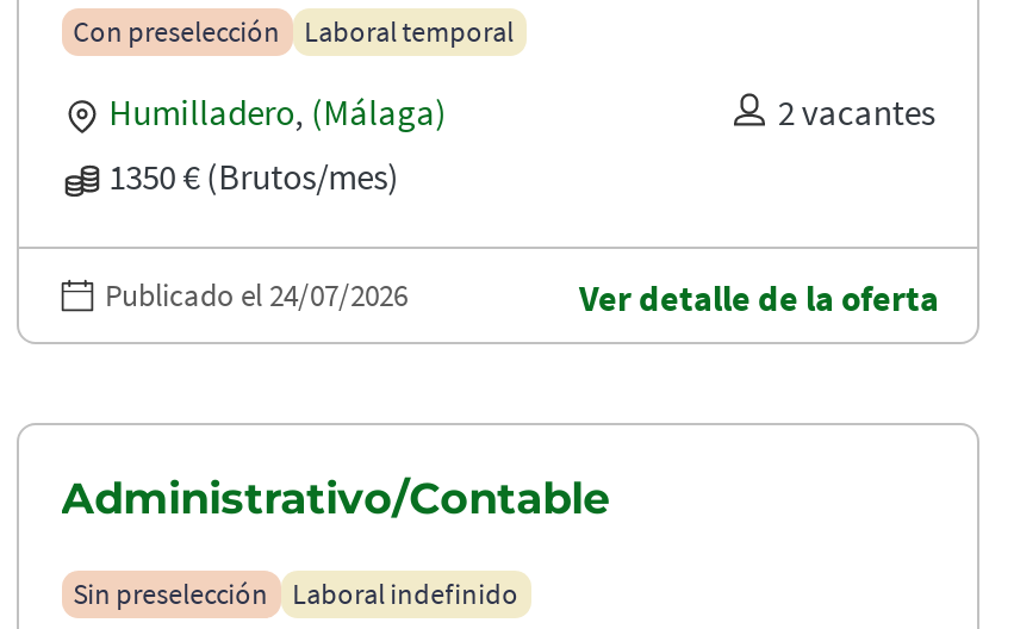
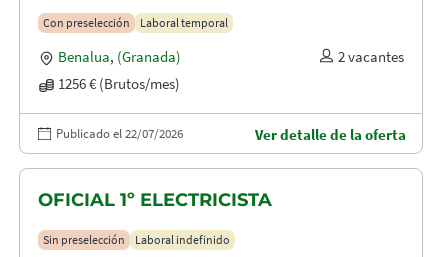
- Humilladero, (Málaga)
+ Benalua, (Granada)

- 1350 € (Brutos/mes)
+ 1256 € (Brutos/mes)

- Publicado el 24/07/2026
+ Publicado el 22/07/2026

- Administrativo/Contable
+ OFICIAL 1º ELECTRICISTA
